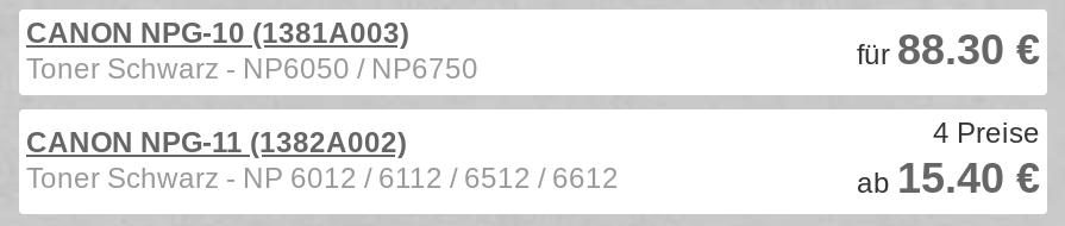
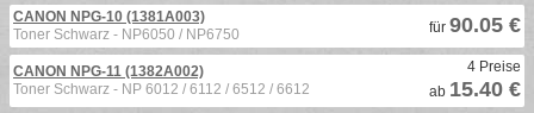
- für 88.30 €
+ für 90.05 €
